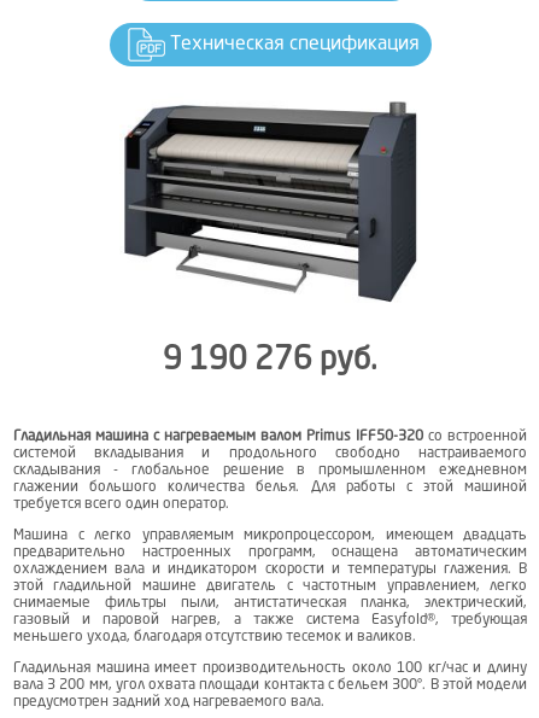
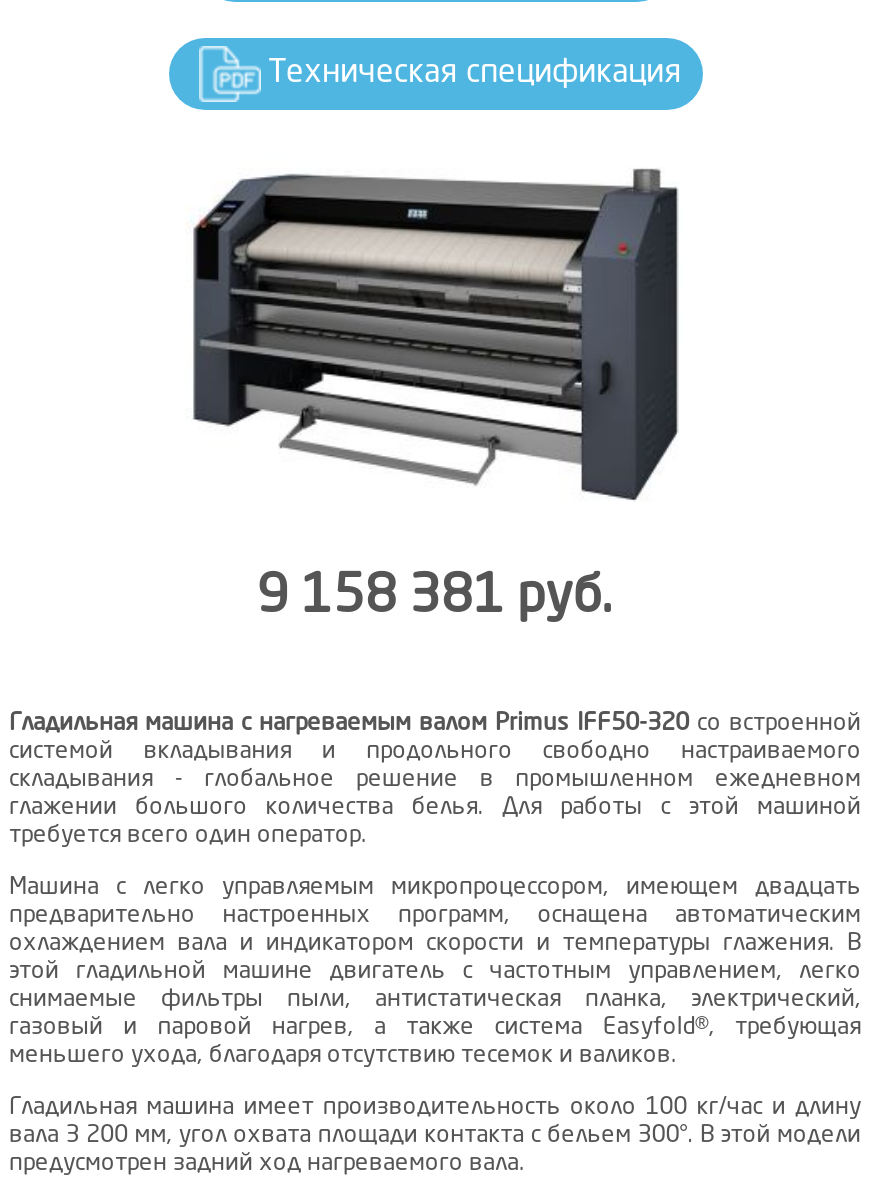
- 9 190 276 руб.
+ 9 158 381 руб.
